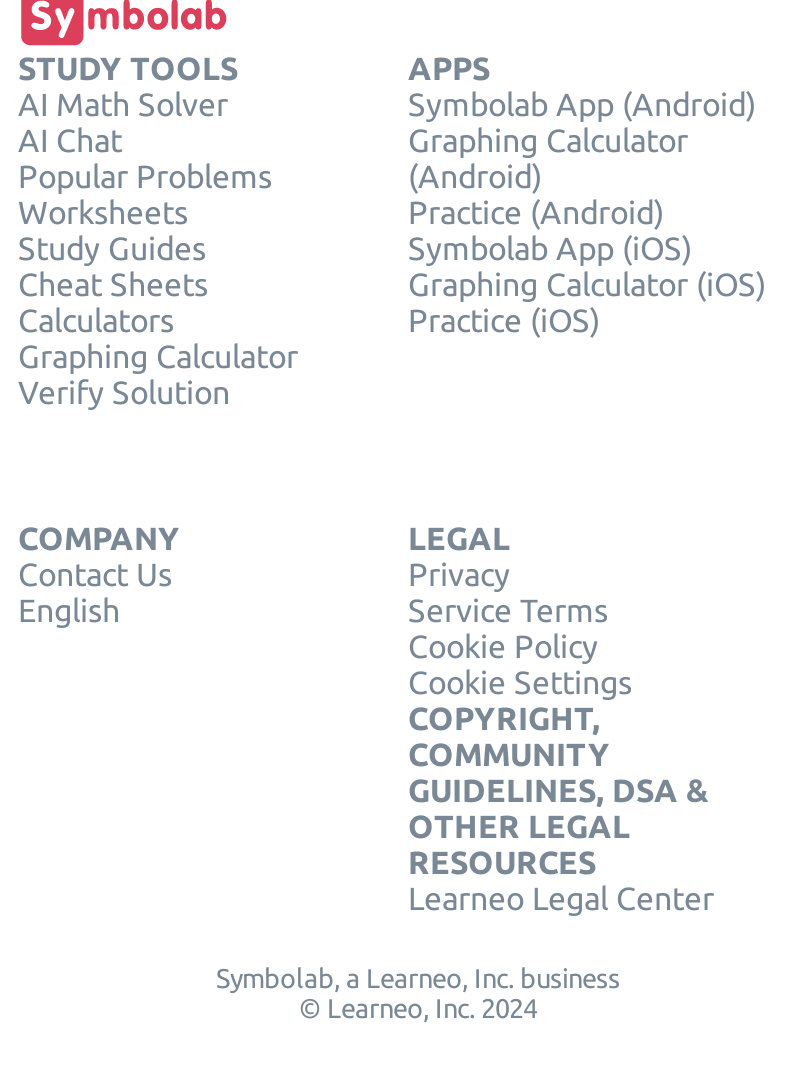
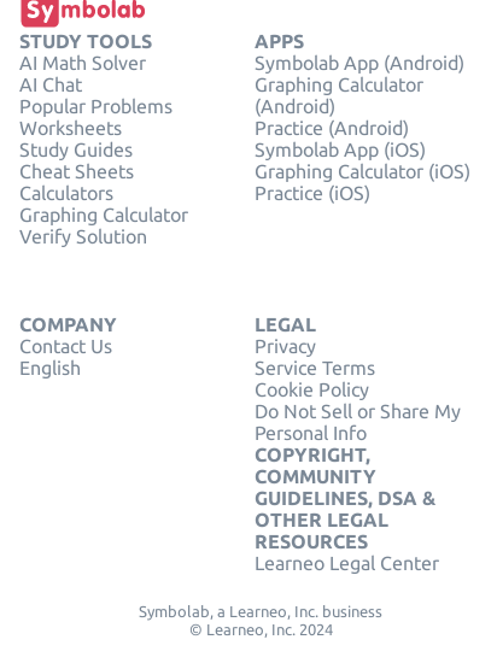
- Cookie Settings
+ Do Not Sell or Share My
+ Personal Info
